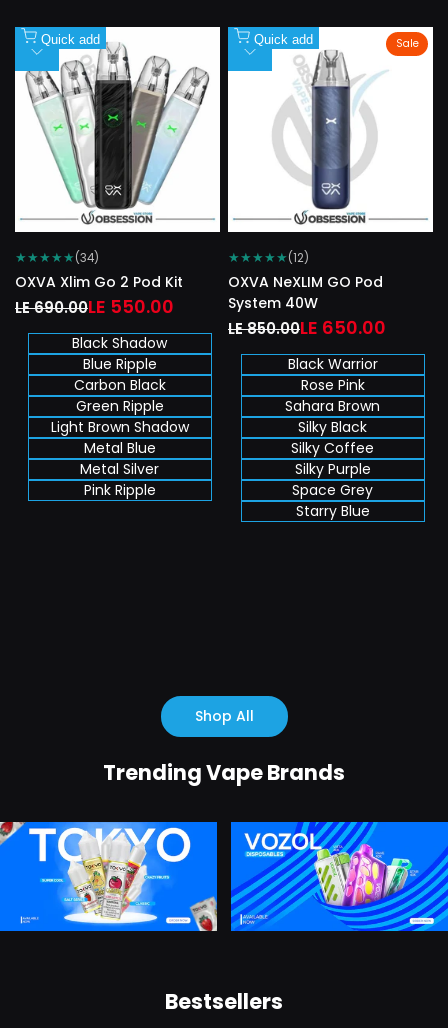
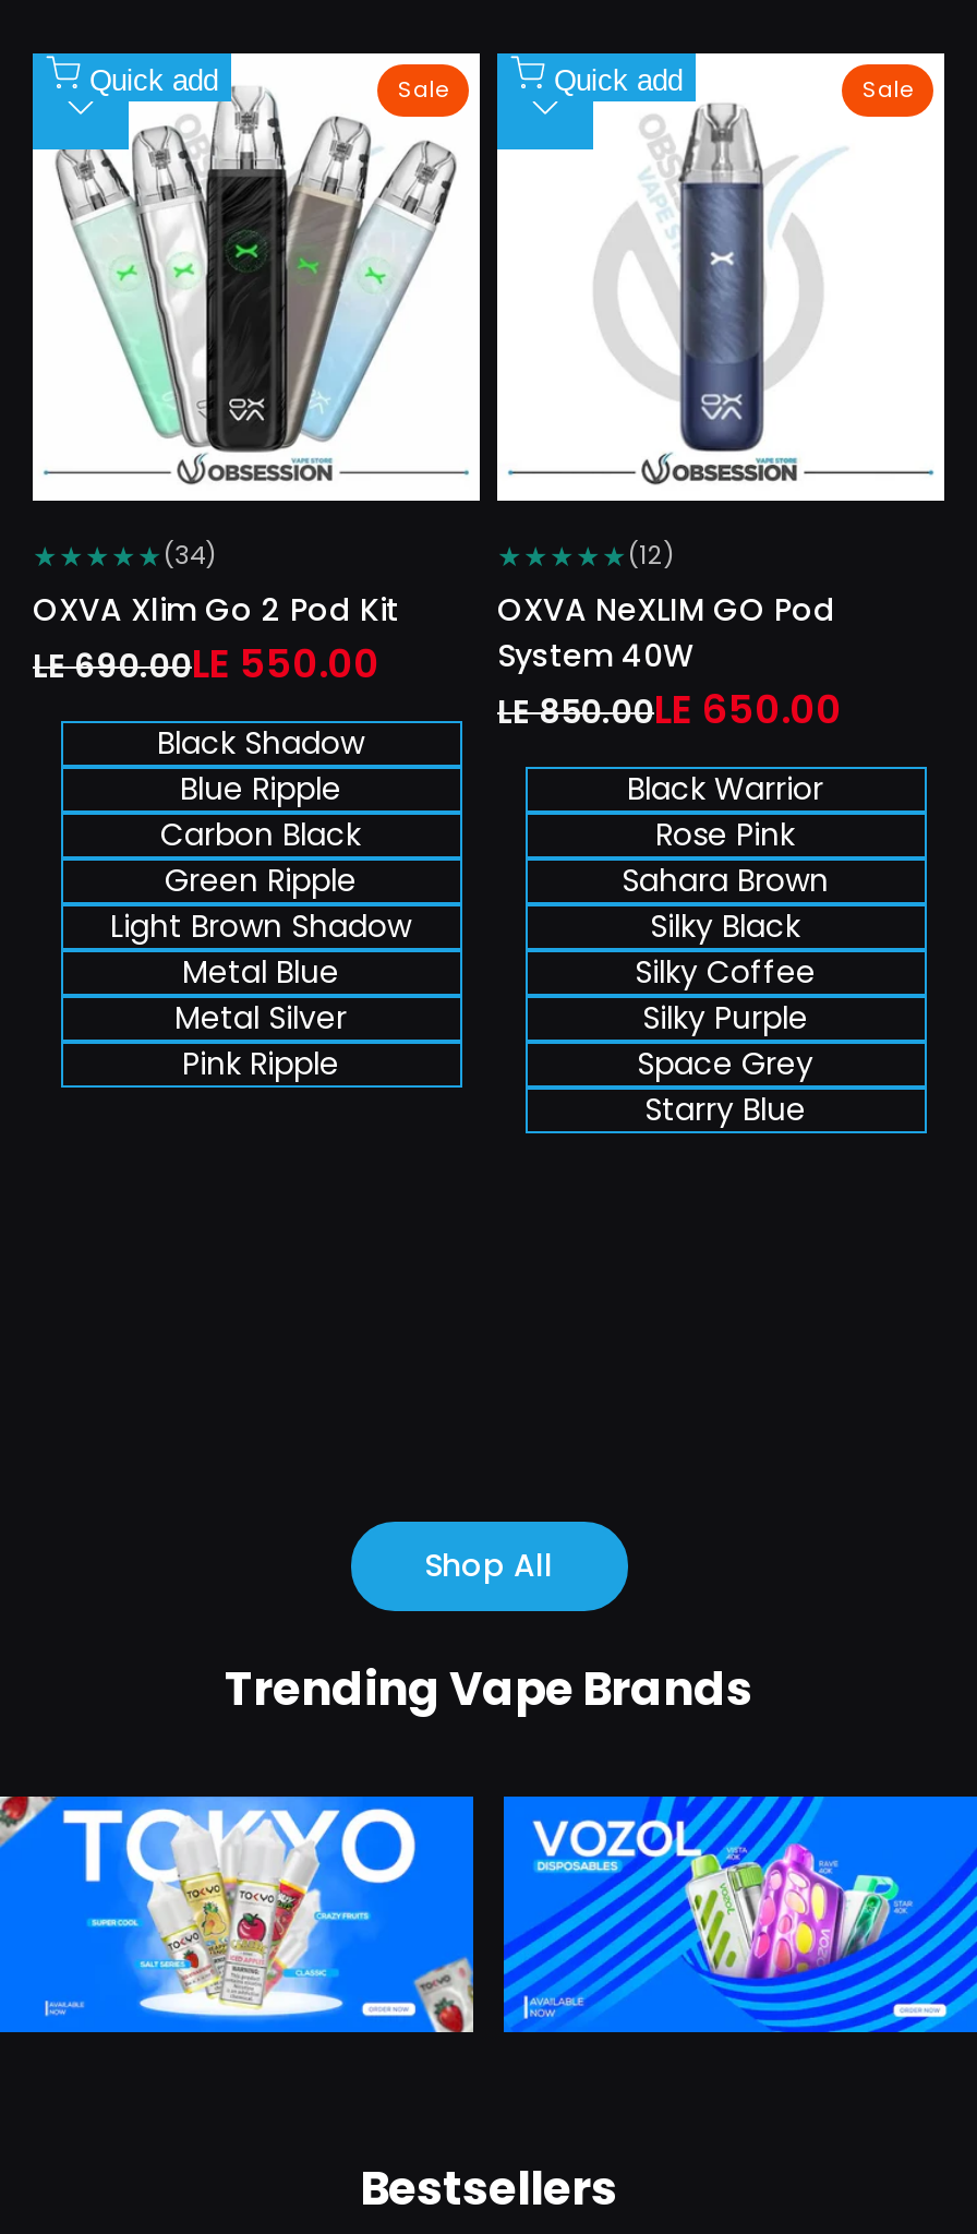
+ Sale
